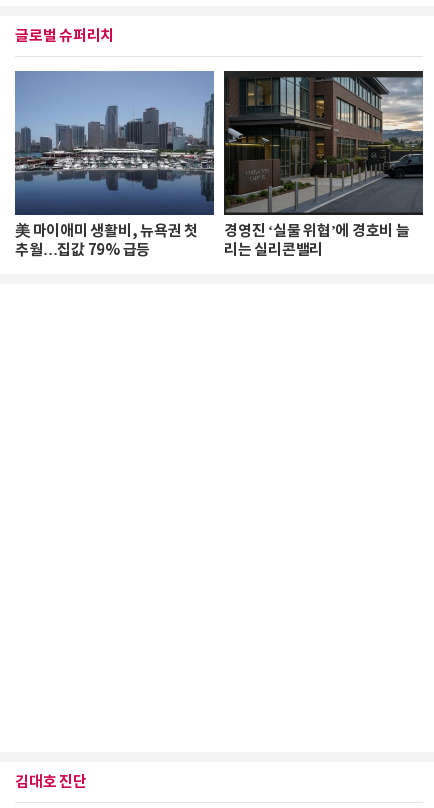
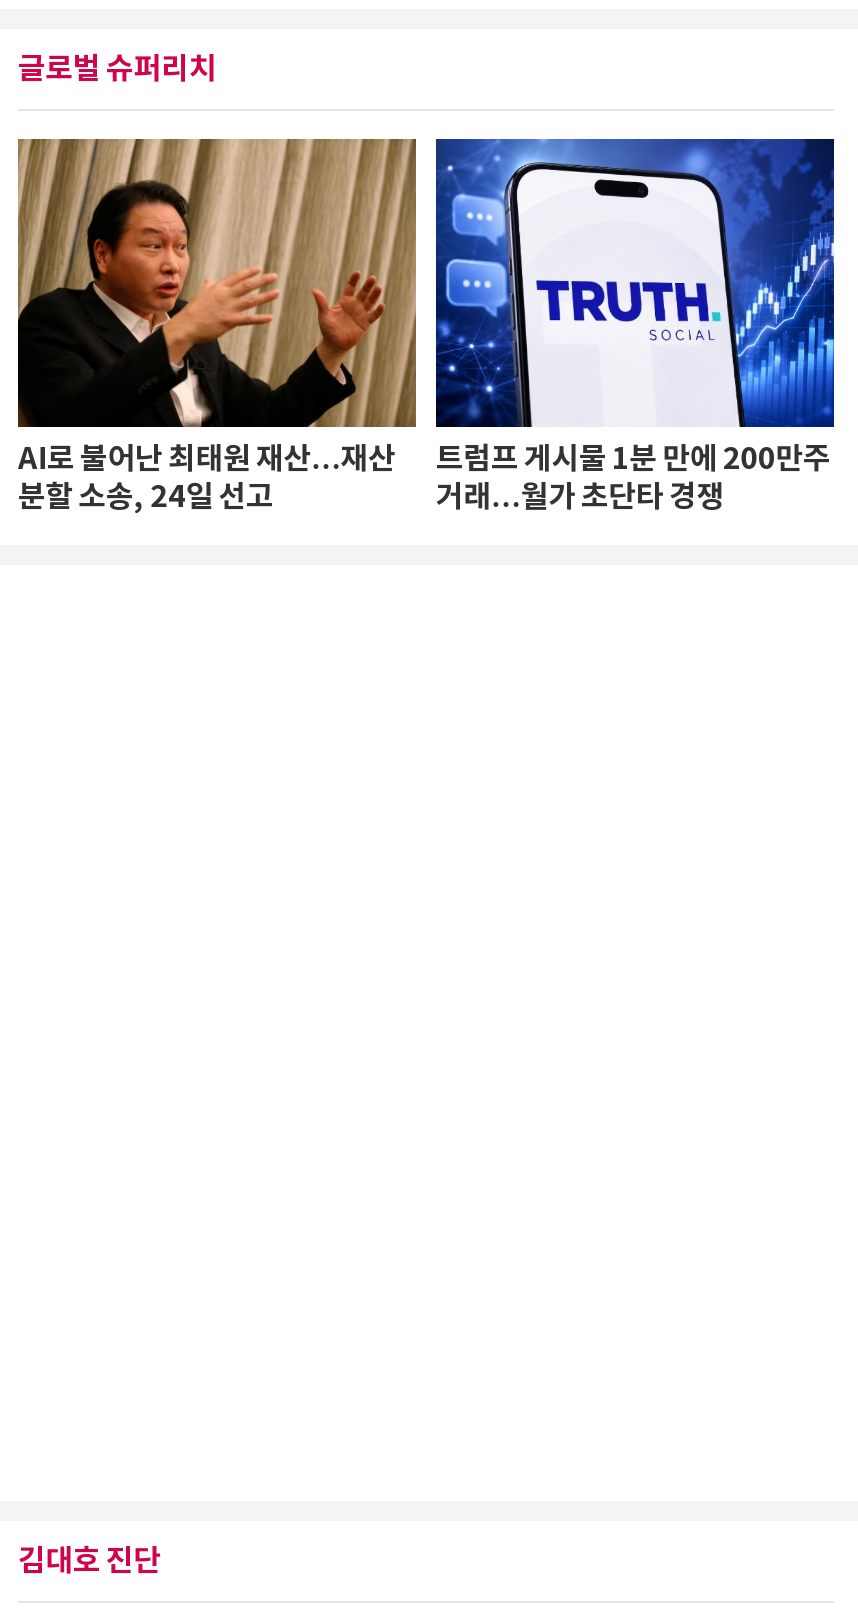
- [image]
- 美 마이애미 생활비, 뉴욕권 첫
- 추월…집값 79% 급등
+ [image]
+ AI로 불어난 최태원 재산…재산
+ 분할 소송, 24일 선고

- [image]
- 경영진 ‘실물 위협’에 경호비 늘
- 리는 실리콘밸리
+ [image]
+ 트럼프 게시물 1분 만에 200만주
+ 거래…월가 초단타 경쟁
